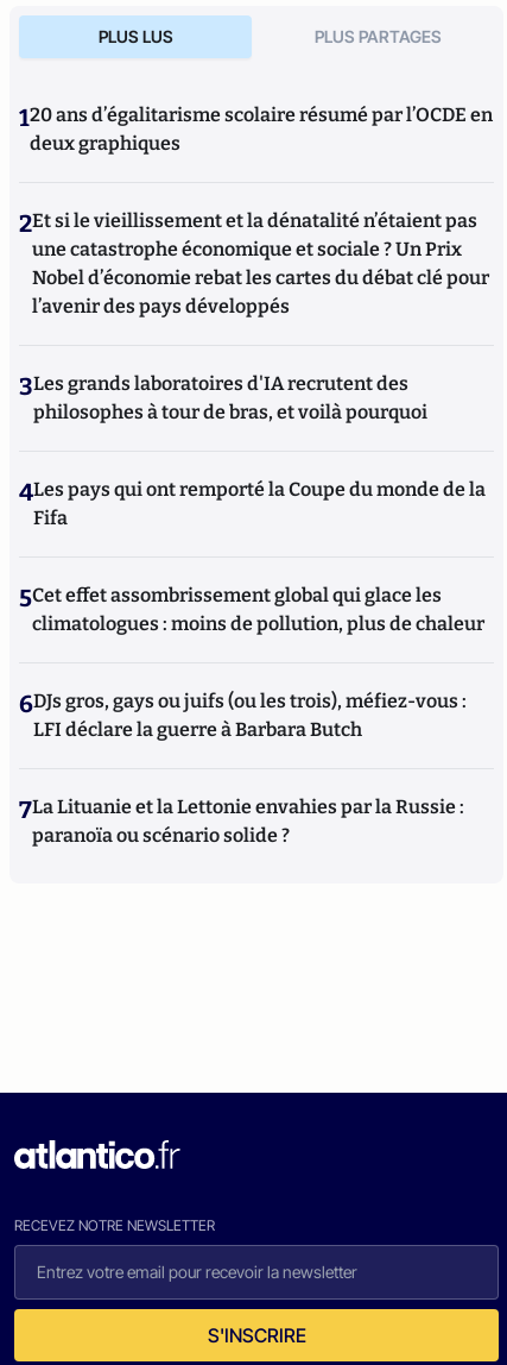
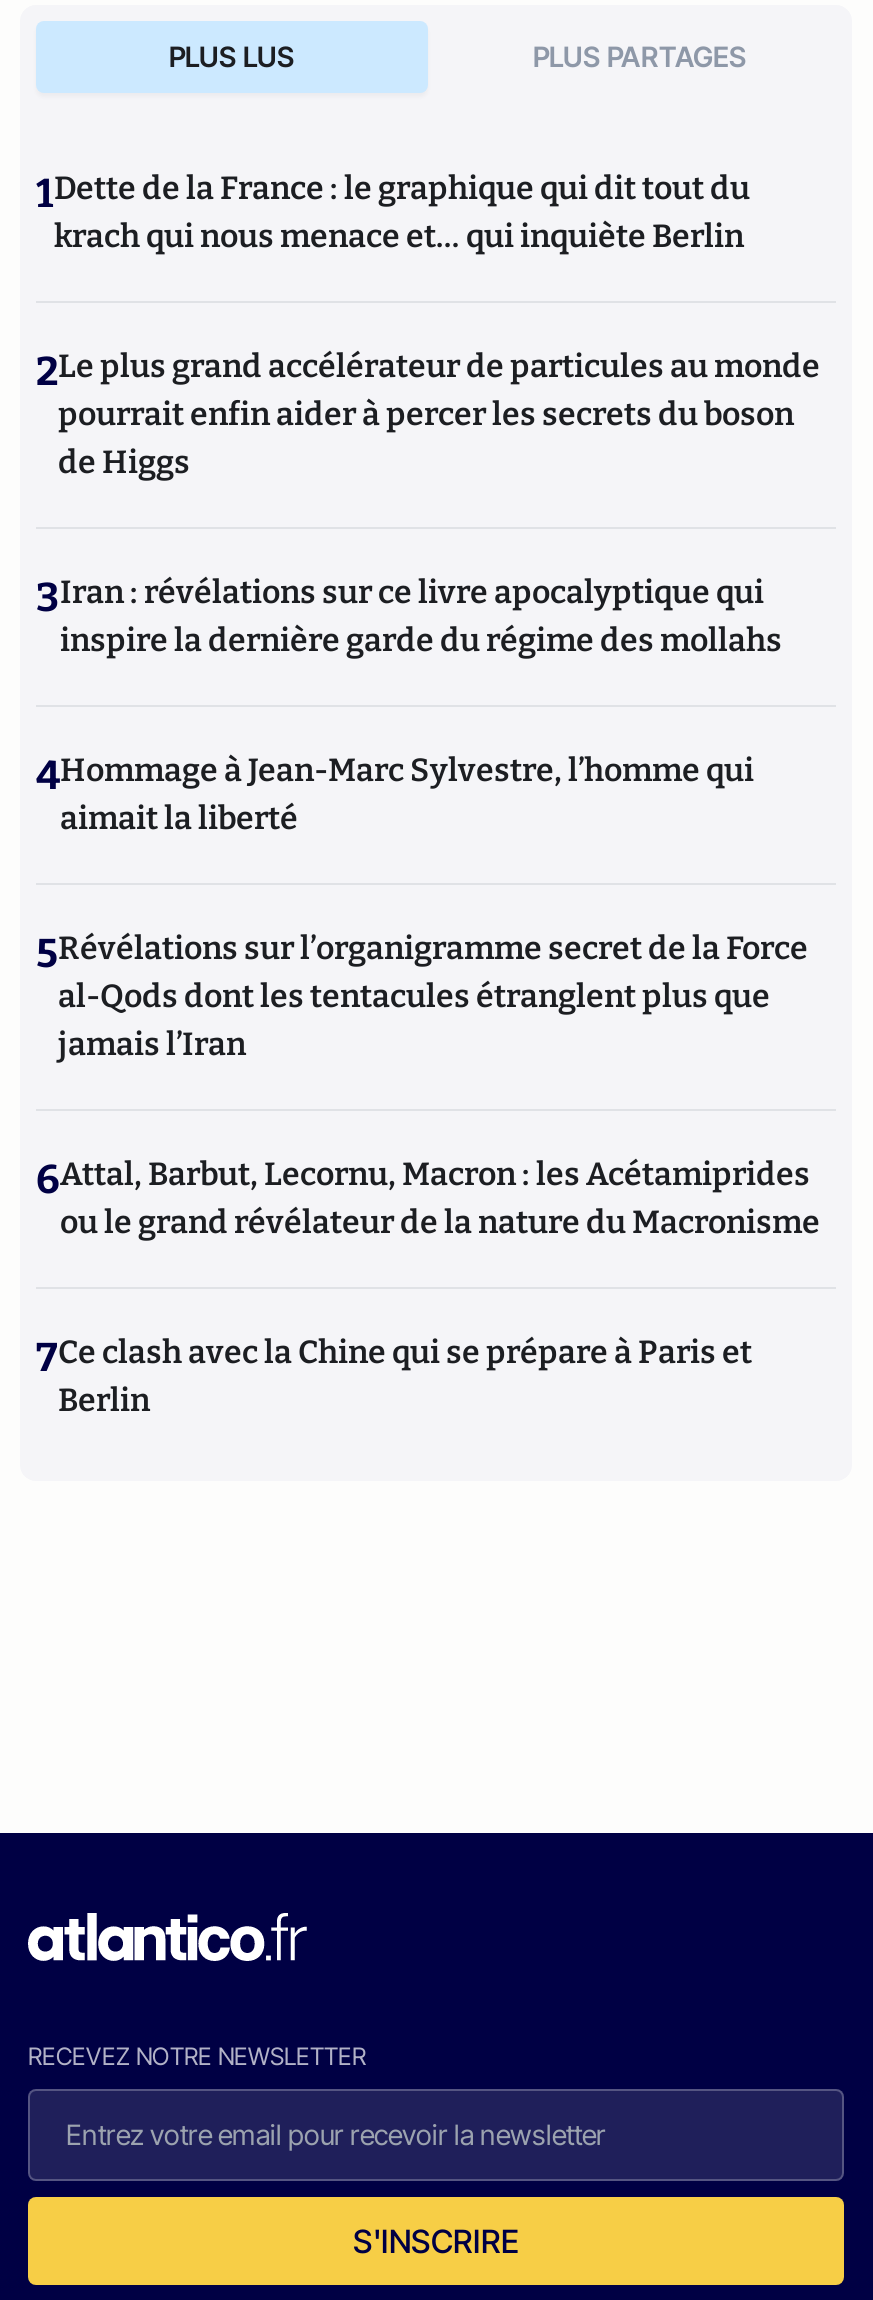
- 120 ans d’égalitarisme scolaire résumé par l’OCDE en
- deux graphiques
+ 1Dette de la France : le graphique qui dit tout du
+ krach qui nous menace et… qui inquiète Berlin

- 2Et si le vieillissement et la dénatalité n’étaient pas
- une catastrophe économique et sociale ? Un Prix
- Nobel d’économie rebat les cartes du débat clé pour
- l’avenir des pays développés
+ 2Le plus grand accélérateur de particules au monde
+ pourrait enfin aider à percer les secrets du boson
+ de Higgs

- 3Les grands laboratoires d'IA recrutent des
- philosophes à tour de bras, et voilà pourquoi
+ 3Iran : révélations sur ce livre apocalyptique qui
+ inspire la dernière garde du régime des mollahs

- 4Les pays qui ont remporté la Coupe du monde de la
- Fifa
+ 4Hommage à Jean-Marc Sylvestre, l’homme qui
+ aimait la liberté

- 5Cet effet assombrissement global qui glace les
- climatologues : moins de pollution, plus de chaleur
+ 5Révélations sur l’organigramme secret de la Force
+ al-Qods dont les tentacules étranglent plus que
+ jamais l’Iran

- 6DJs gros, gays ou juifs (ou les trois), méfiez-vous :
- LFI déclare la guerre à Barbara Butch
+ 6Attal, Barbut, Lecornu, Macron : les Acétamiprides
+ ou le grand révélateur de la nature du Macronisme

- 7La Lituanie et la Lettonie envahies par la Russie :
- paranoïa ou scénario solide ?
+ 7Ce clash avec la Chine qui se prépare à Paris et
+ Berlin
